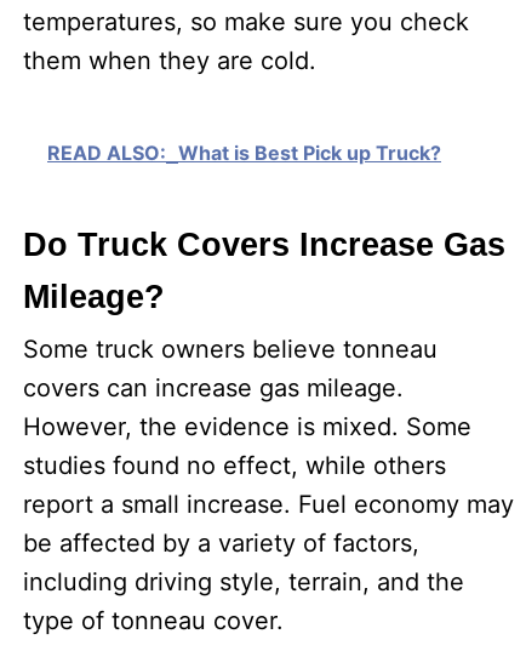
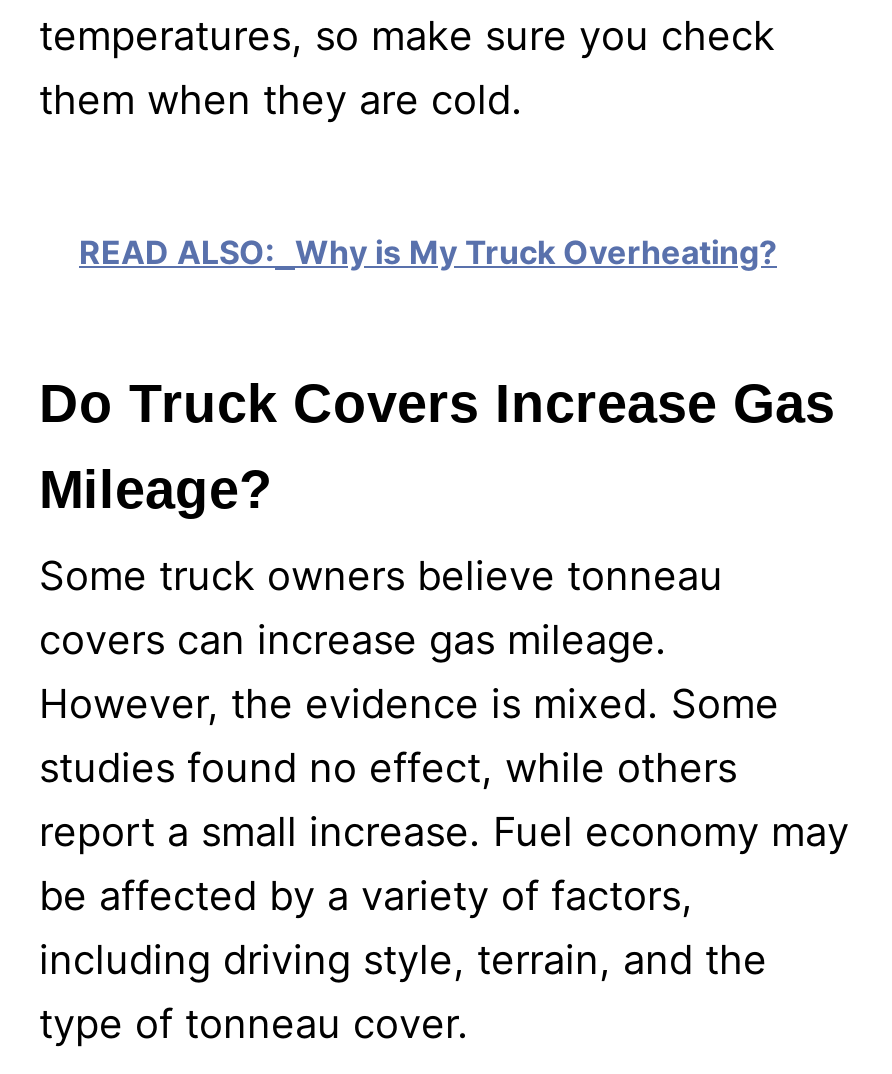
- READ ALSO: What is Best Pick up Truck?
+ READ ALSO: Why is My Truck Overheating?
